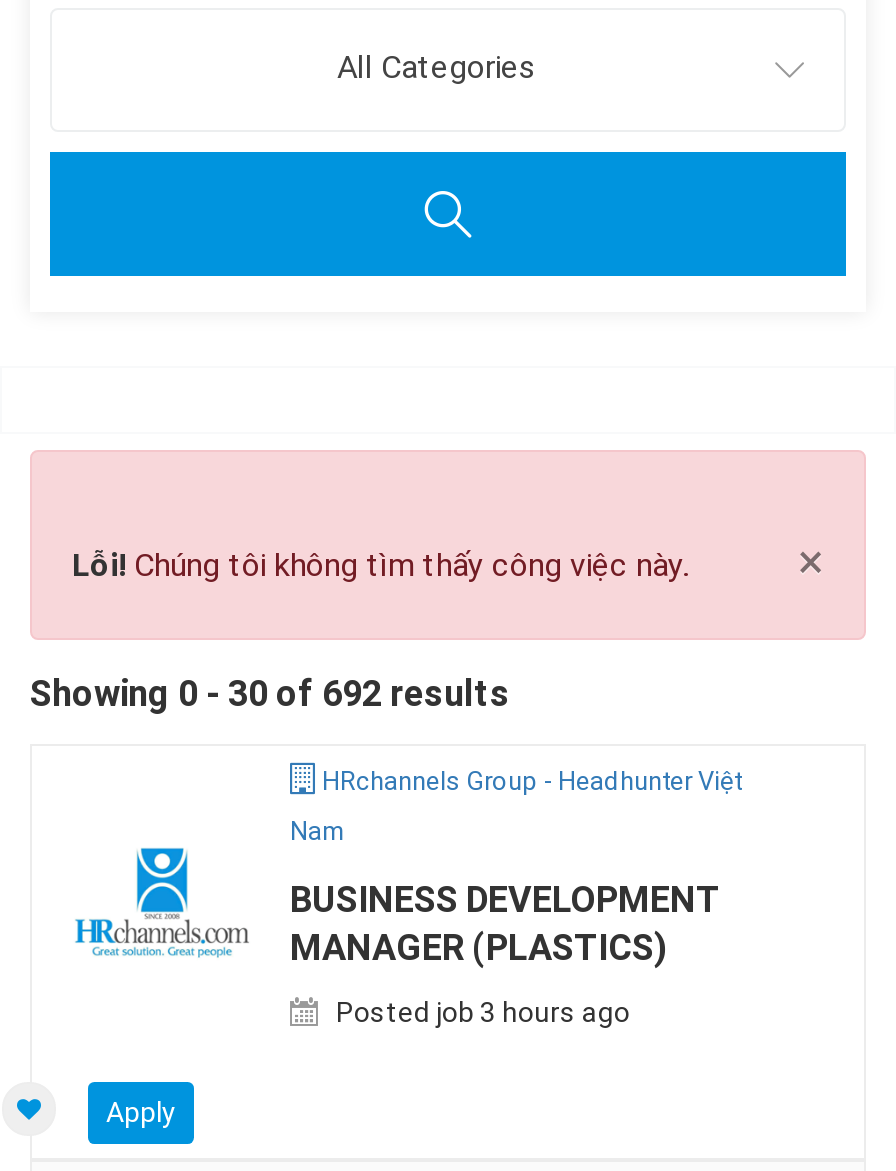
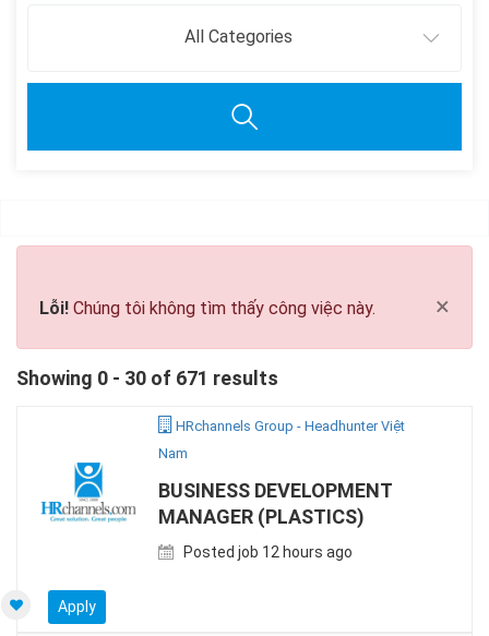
- Showing 0 - 30 of 692 results
+ Showing 0 - 30 of 671 results

- Posted job 3 hours ago
+ Posted job 12 hours ago
